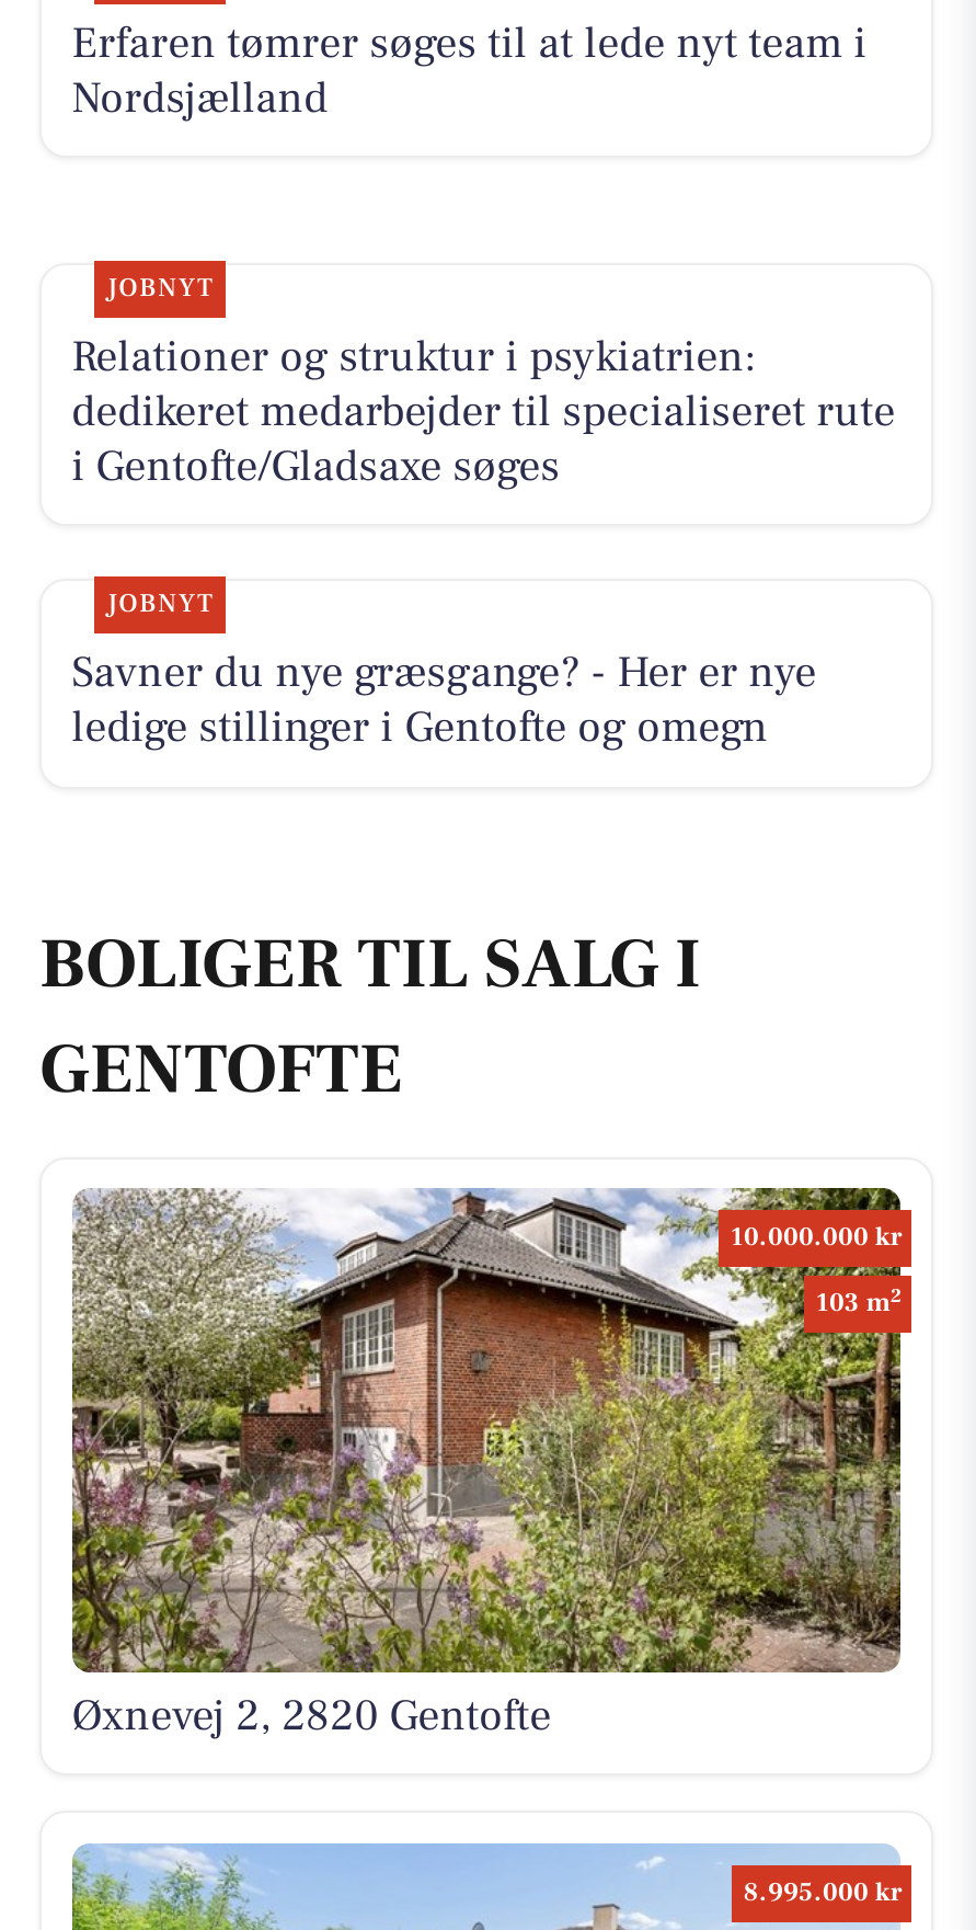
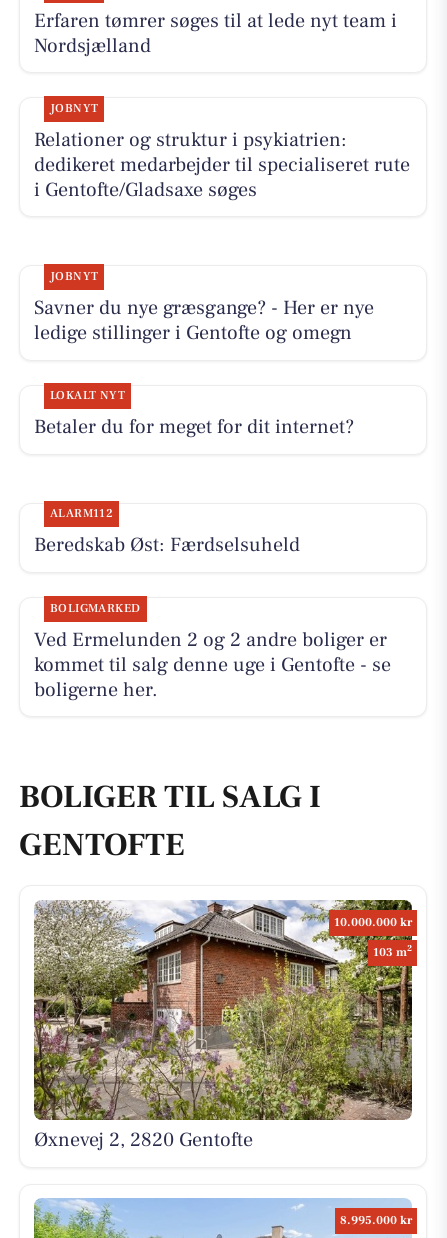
moved up: JOBNYT | Relationer og struktur i psykiatrien: | dedikeret medarbejder til specialiseret rute | i Gentofte/Gladsaxe søges

+ LOKALT NYT
+ Betaler du for meget for dit internet?

+ ALARM112
+ Beredskab Øst: Færdselsuheld
+ BOLIGMARKED
+ Ved Ermelunden 2 og 2 andre boliger er
+ kommet til salg denne uge i Gentofte - se
+ boligerne her.
